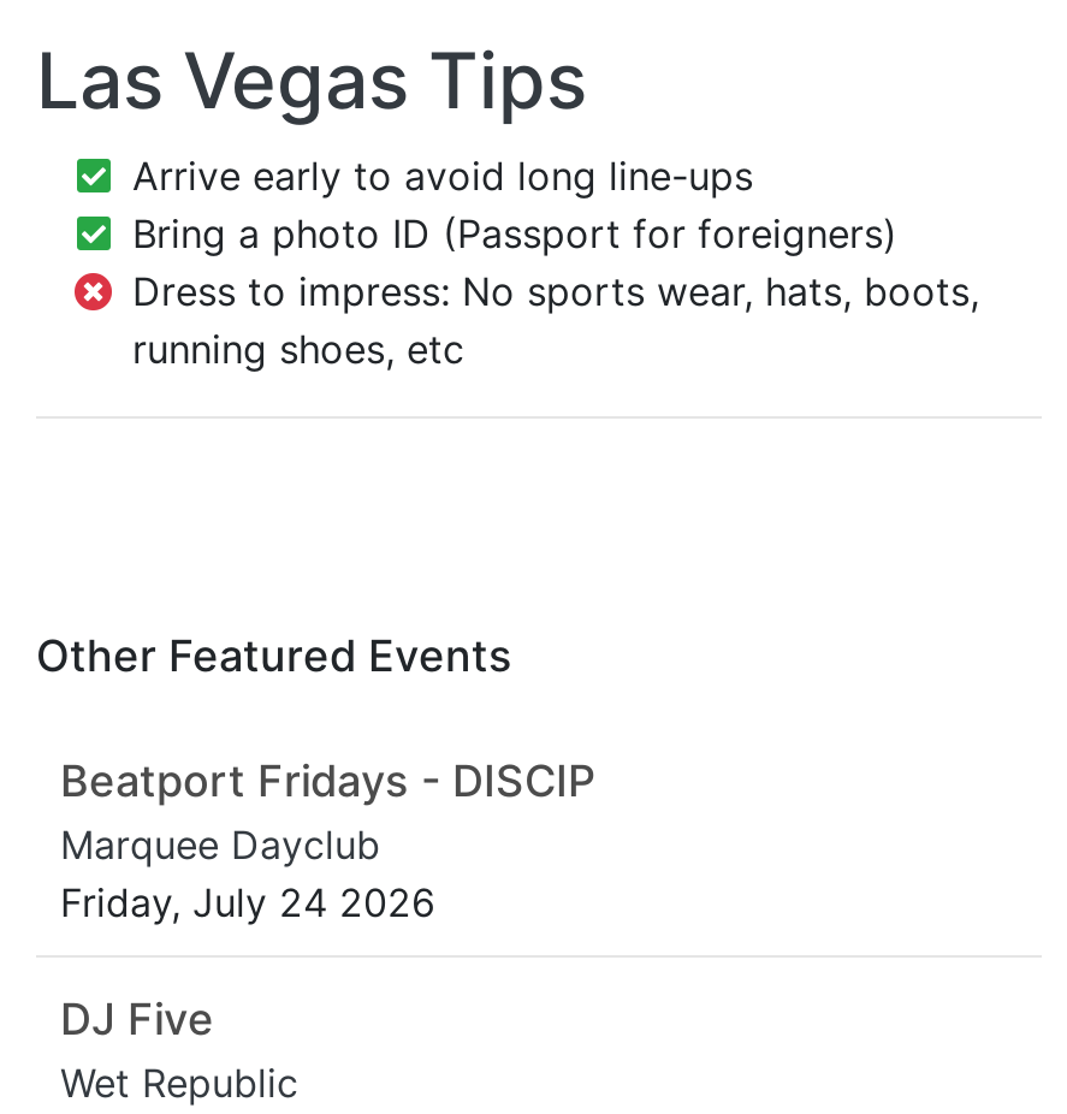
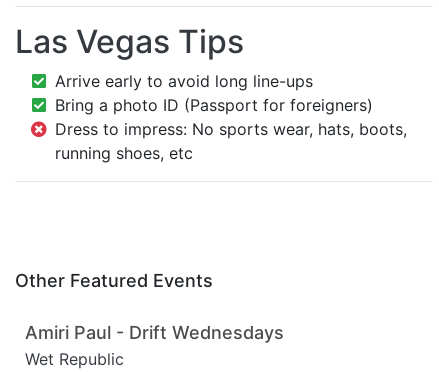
- Beatport Fridays - DISCIP
- Marquee Dayclub
- Friday, July 24 2026
- DJ Five
+ Amiri Paul - Drift Wednesdays
